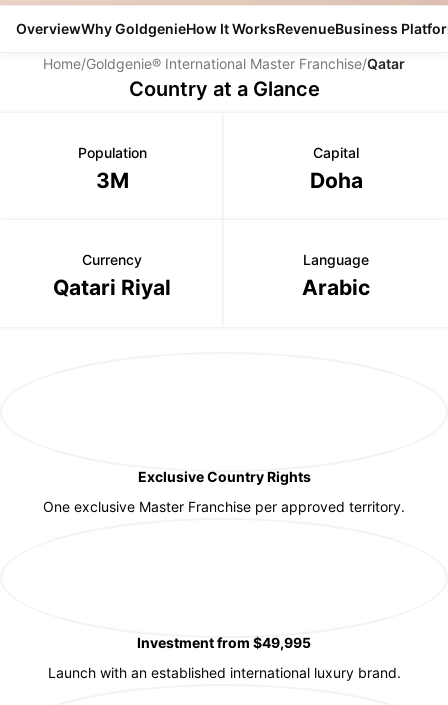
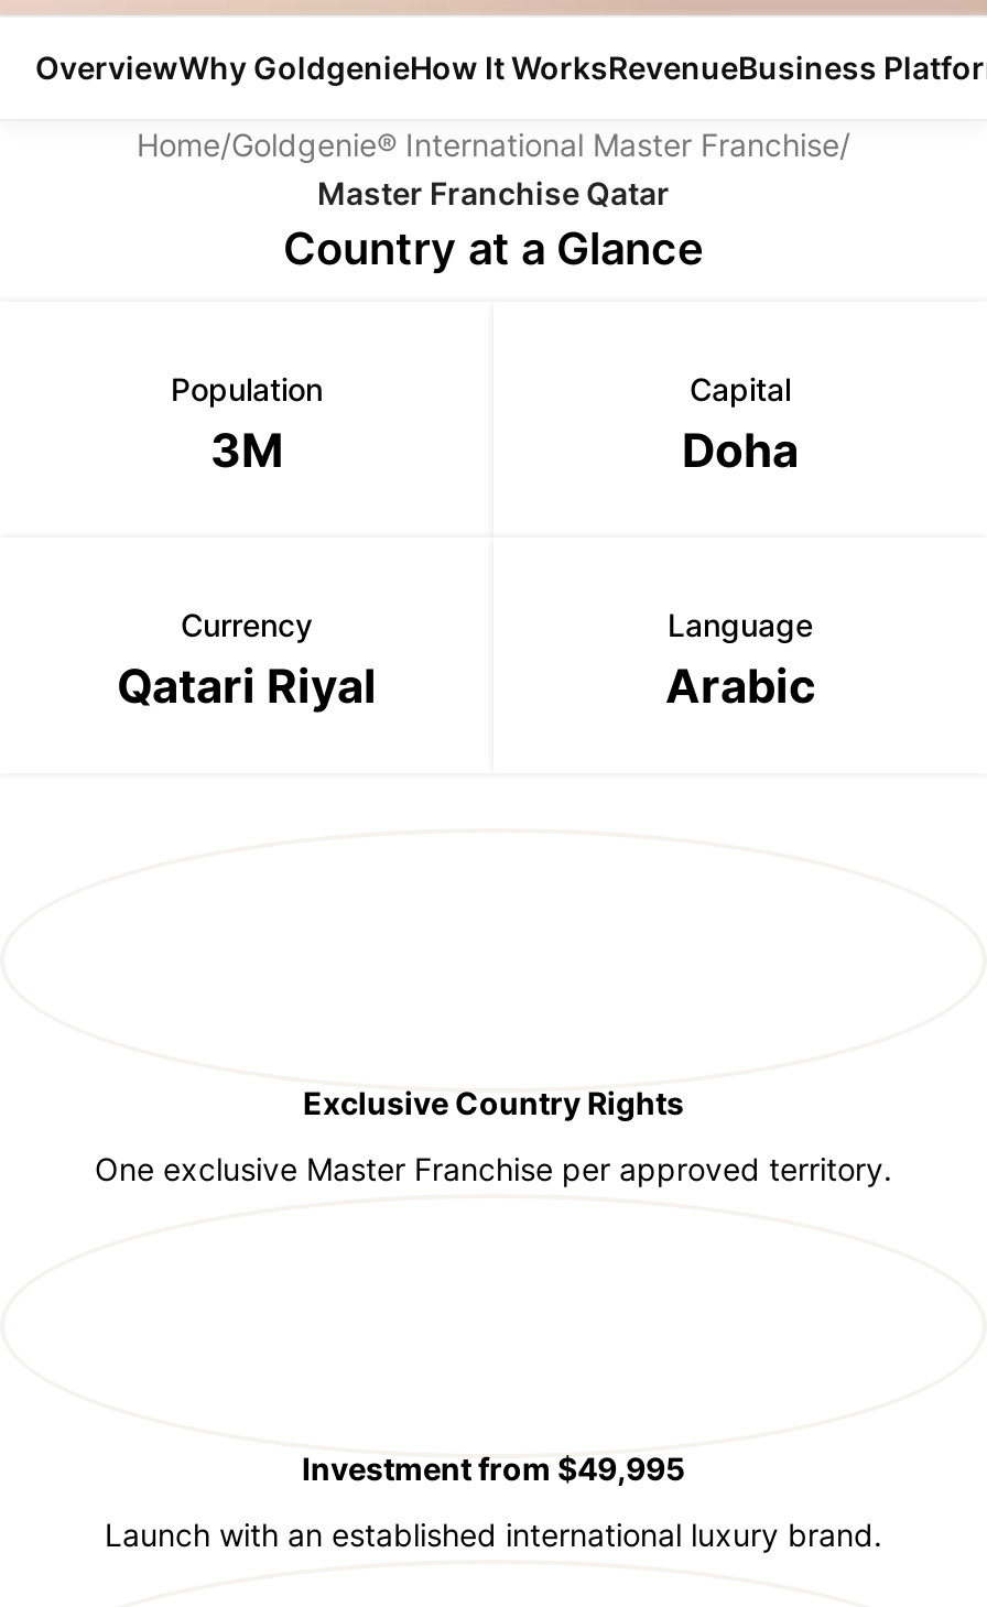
- Home/Goldgenie® International Master Franchise/Qatar
+ Home/Goldgenie® International Master Franchise/
+ Master Franchise Qatar
